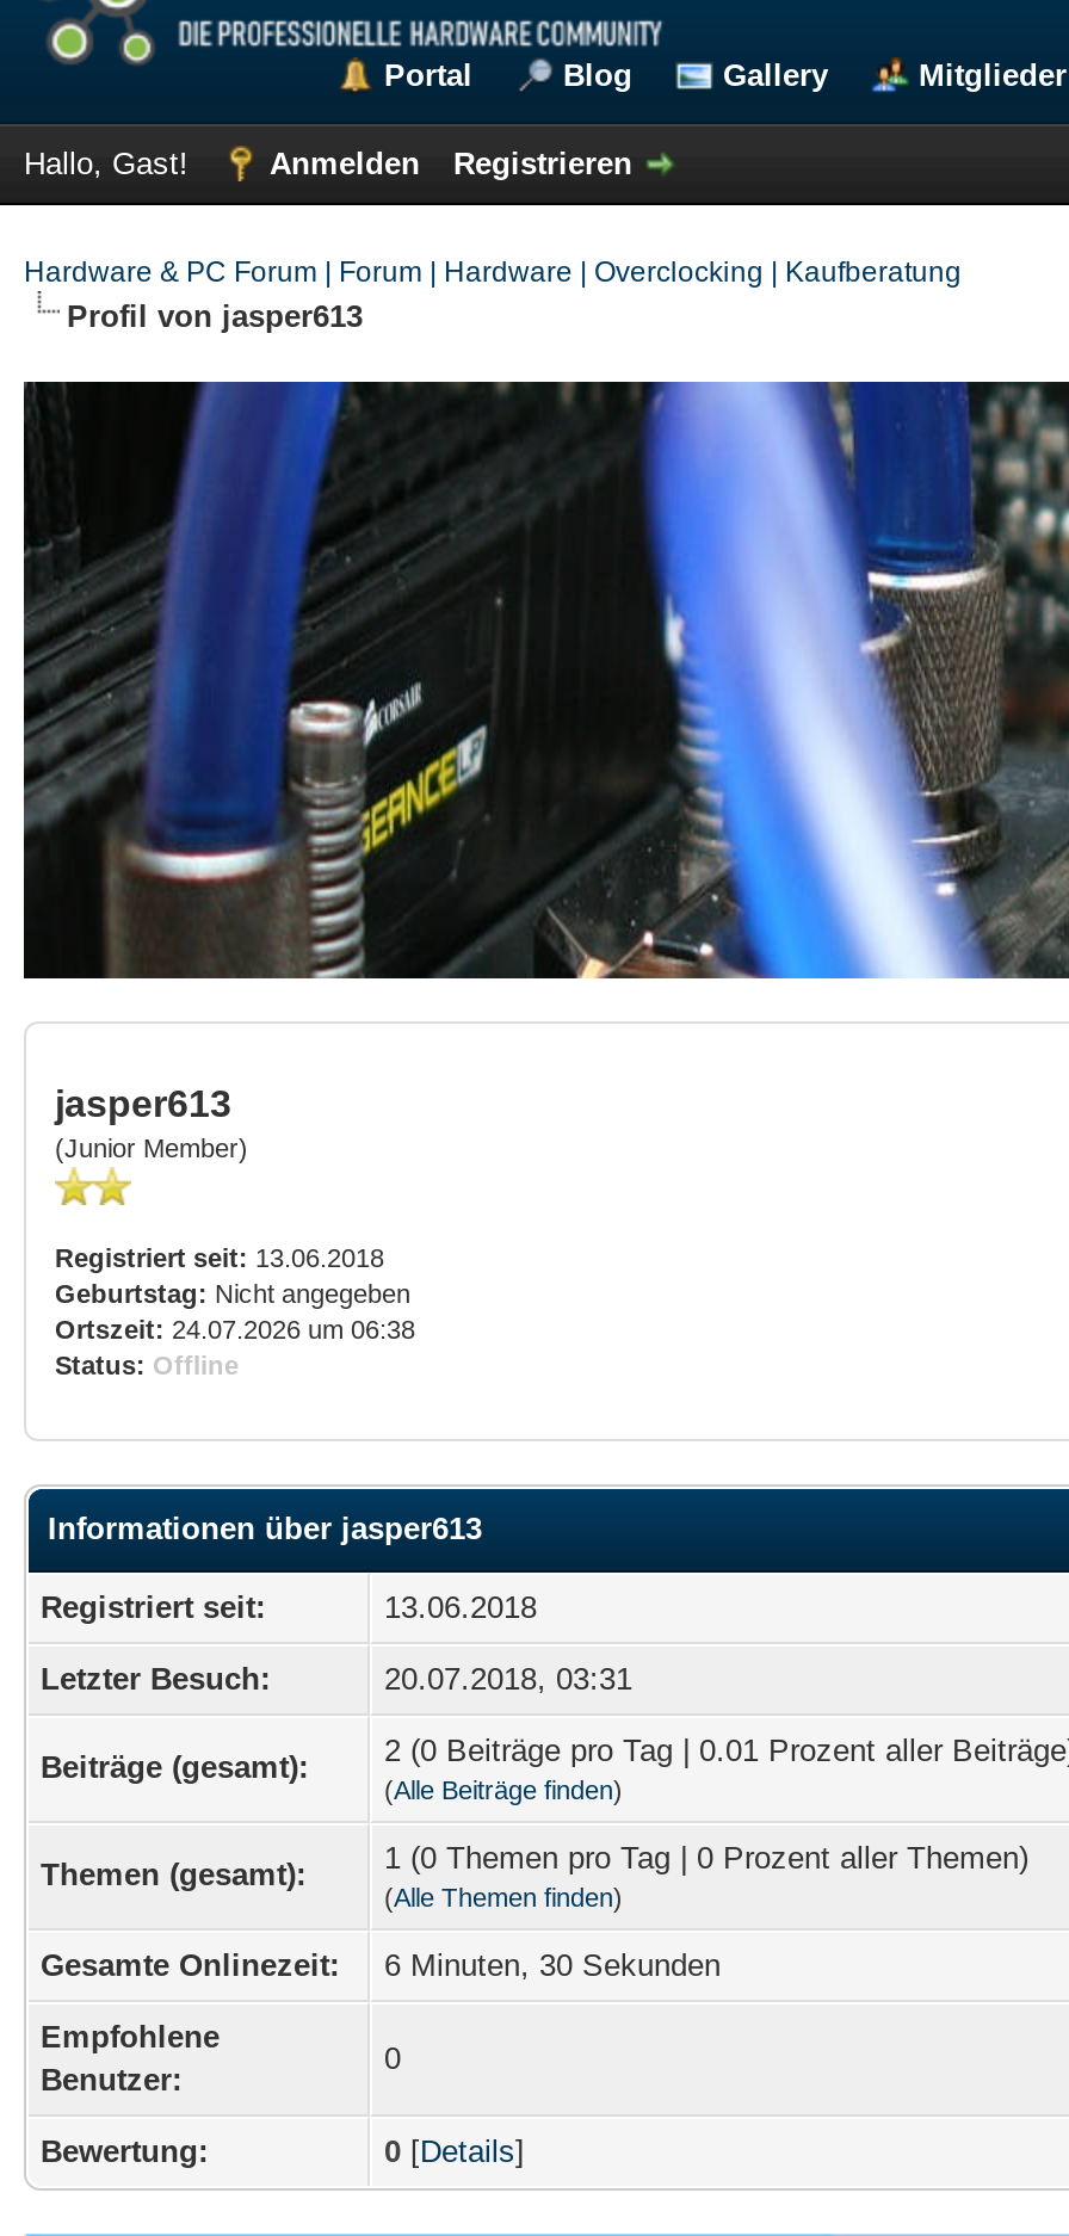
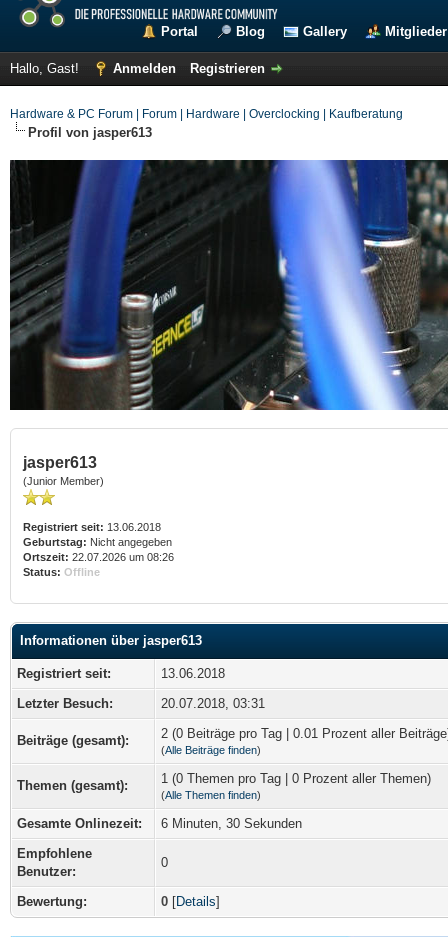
- Ortszeit: 24.07.2026 um 06:38
+ Ortszeit: 22.07.2026 um 08:26
